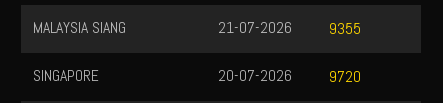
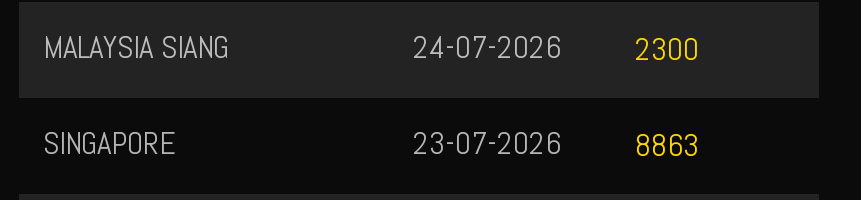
- 21-07-2026
+ 24-07-2026

- 9355
+ 2300

- 20-07-2026
+ 23-07-2026

- 9720
+ 8863
